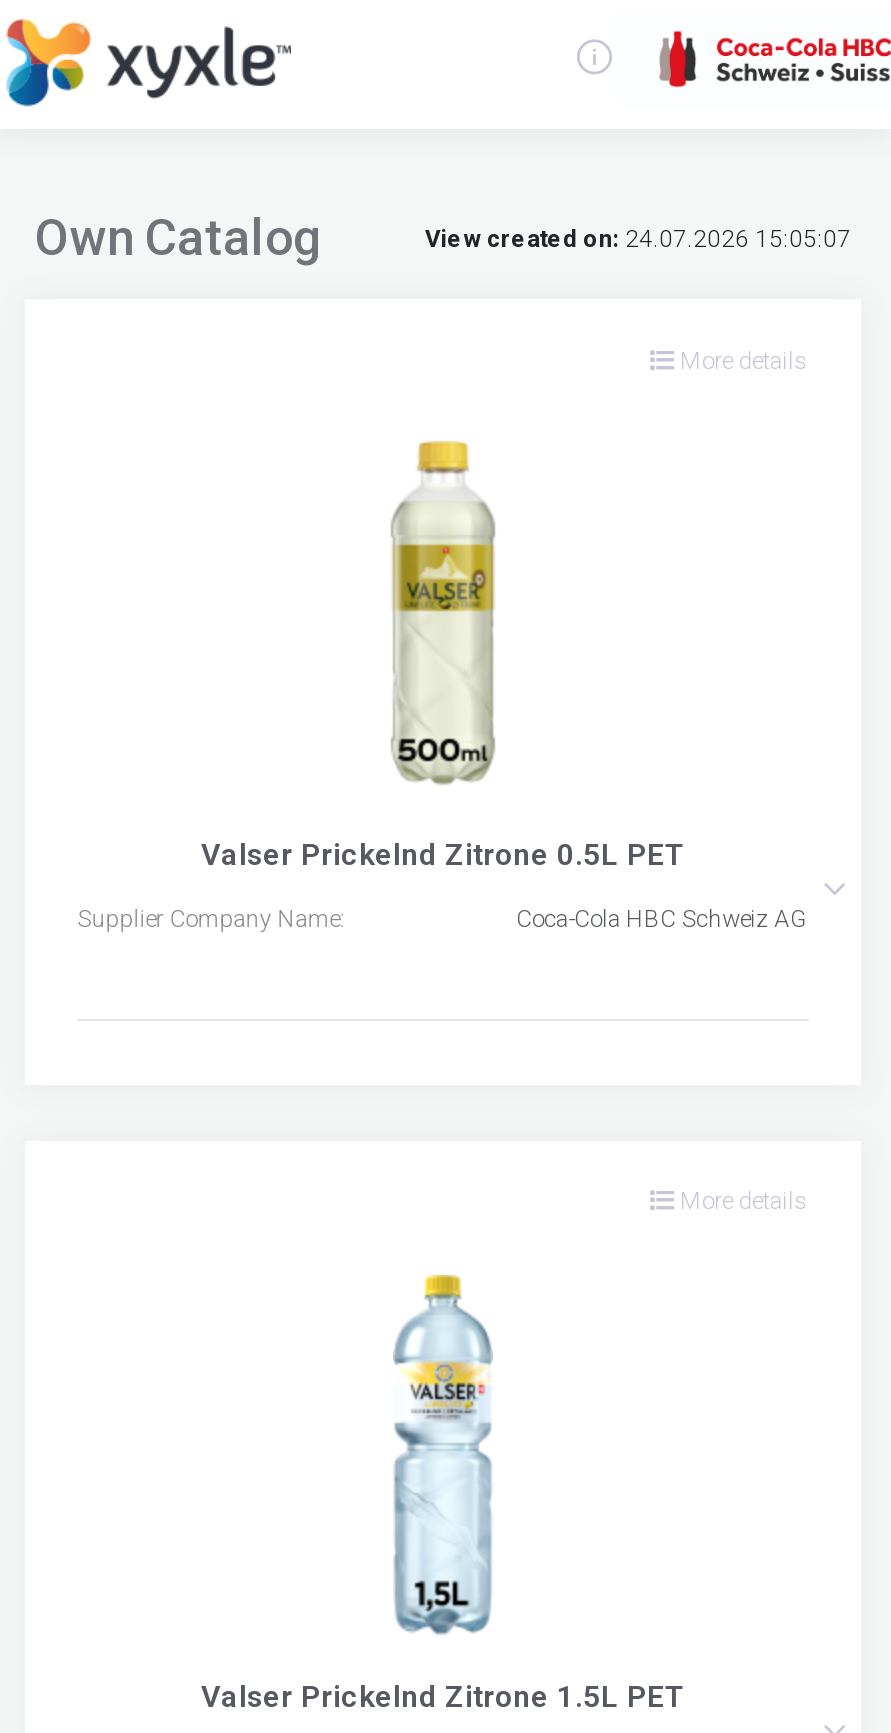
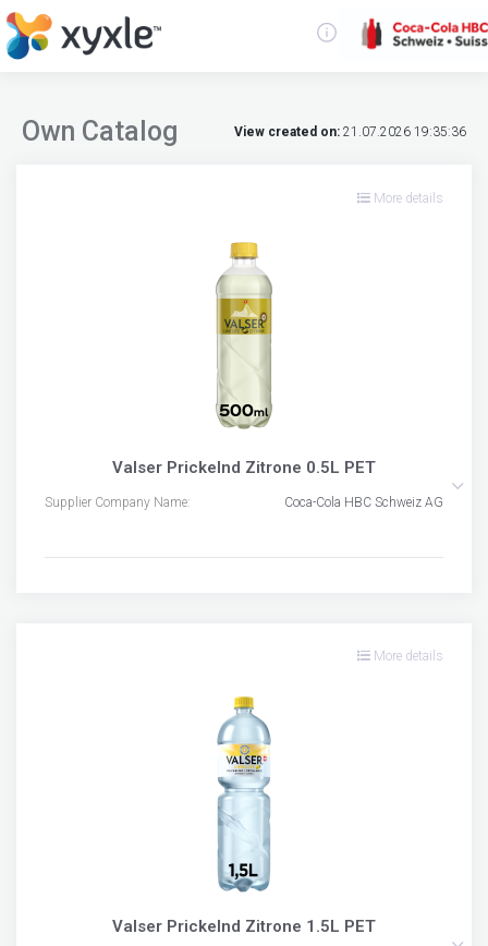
- View created on: 24.07.2026 15:05:07
+ View created on: 21.07.2026 19:35:36
